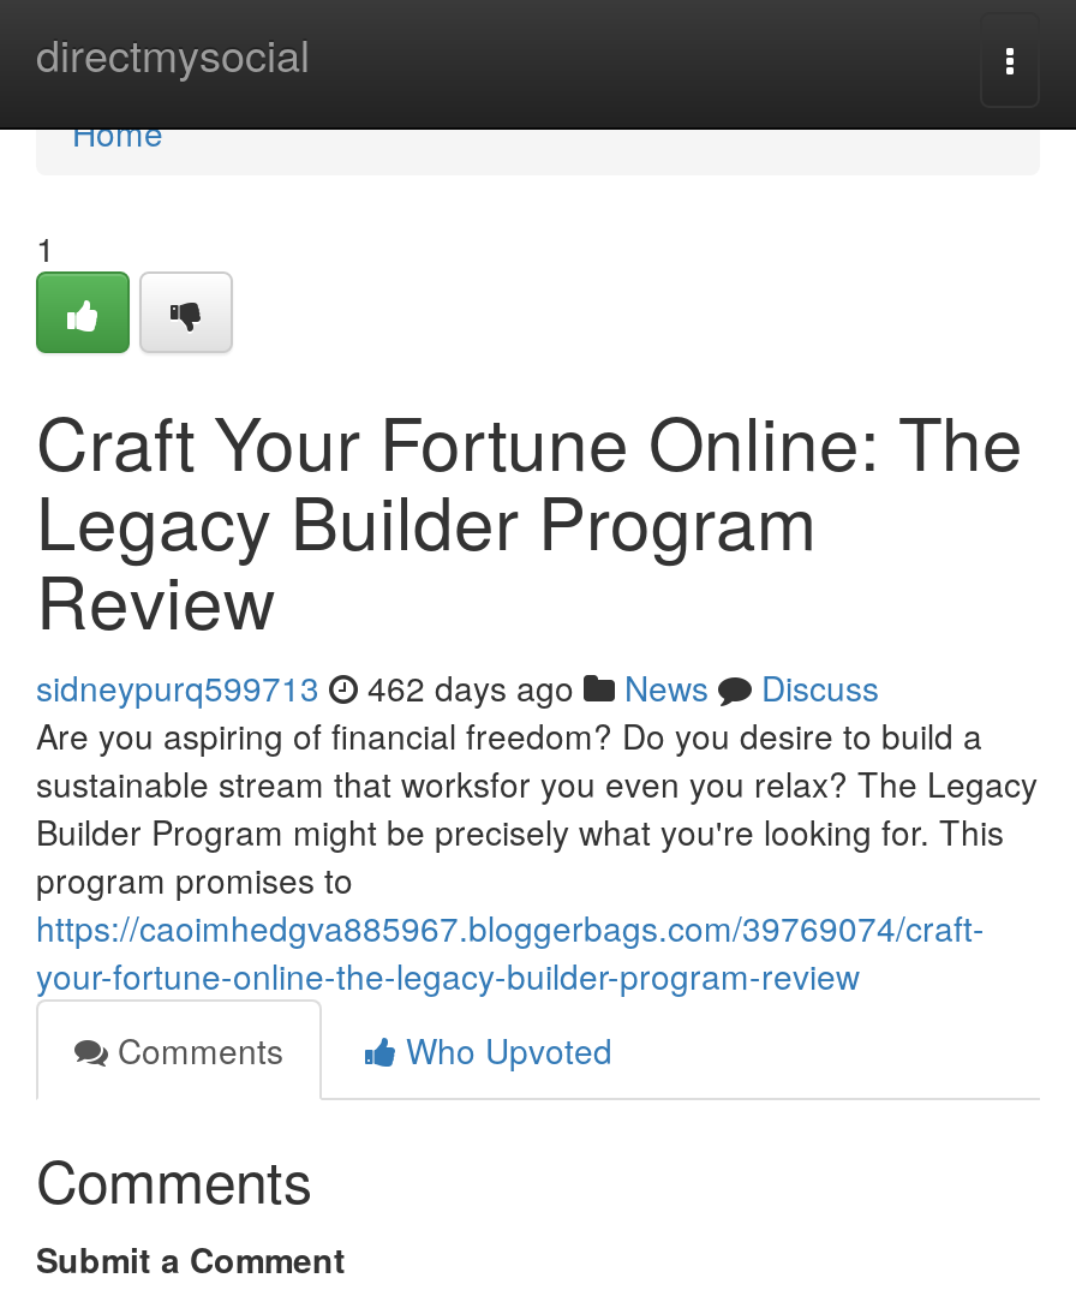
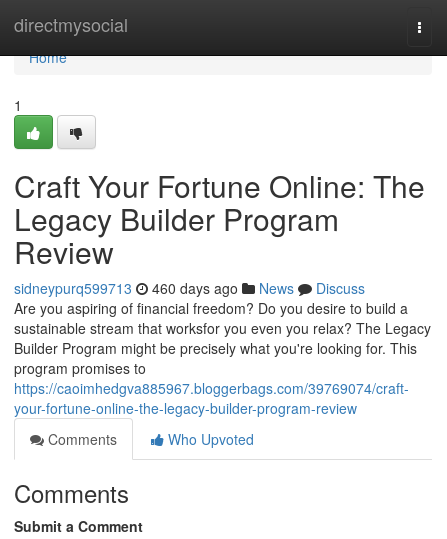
- sidneypurq599713 462 days ago News Discuss
+ sidneypurq599713 460 days ago News Discuss
